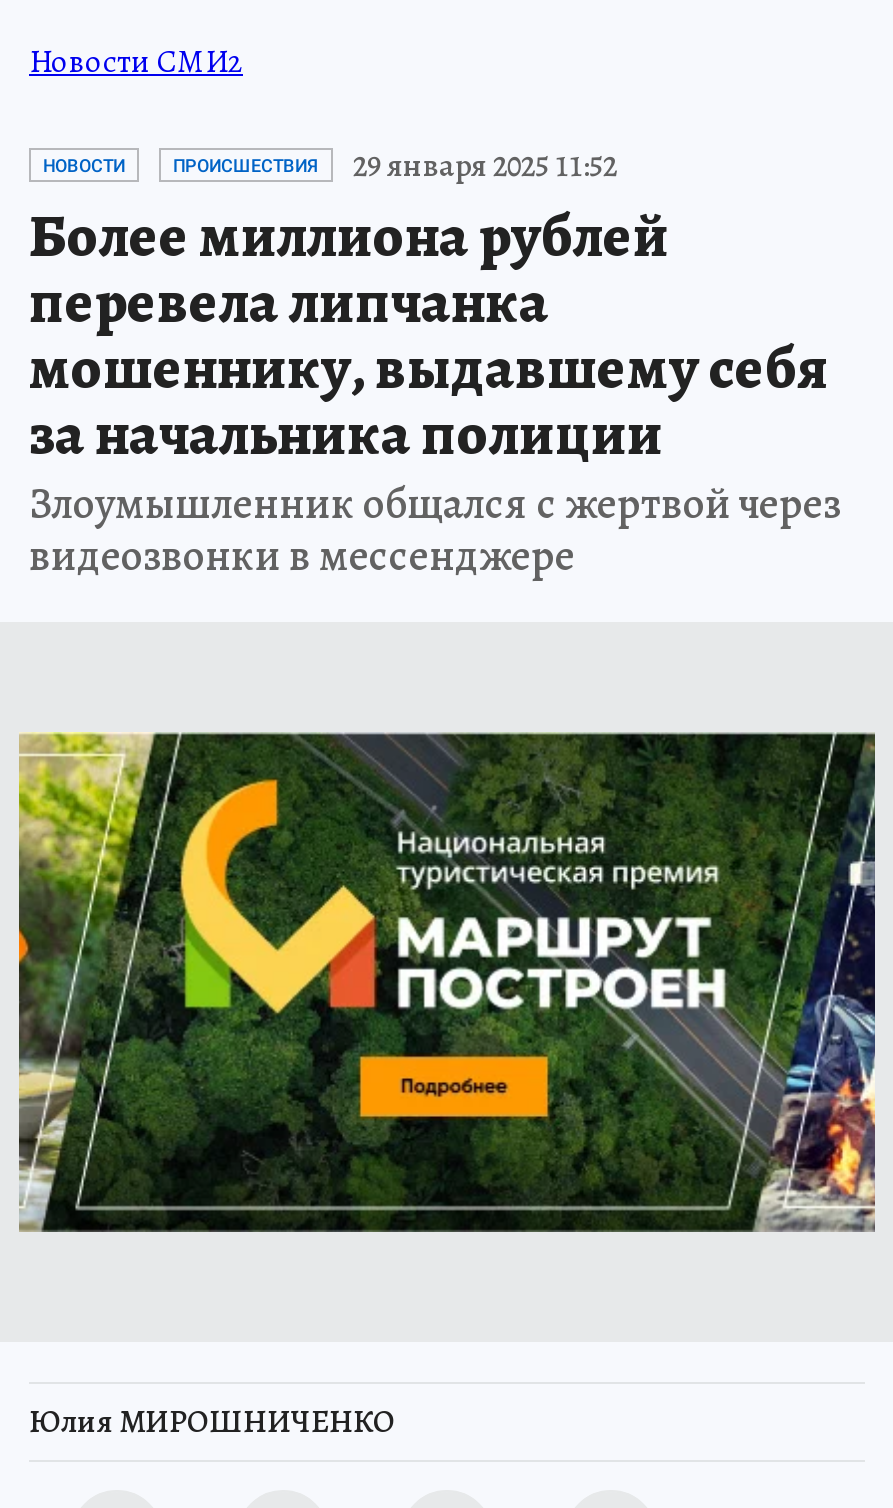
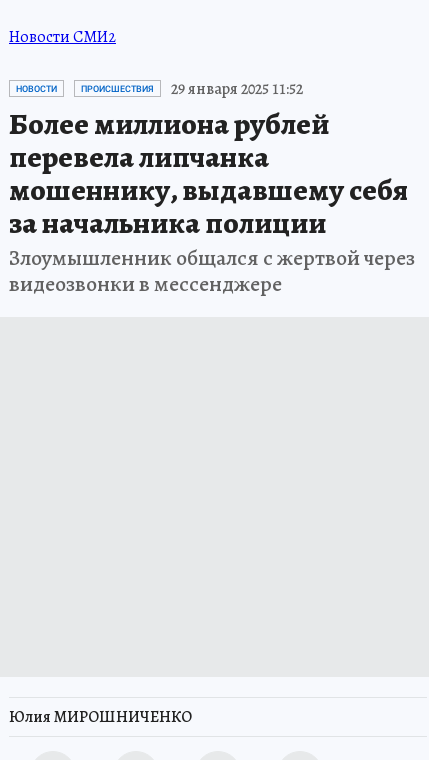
- [image]
